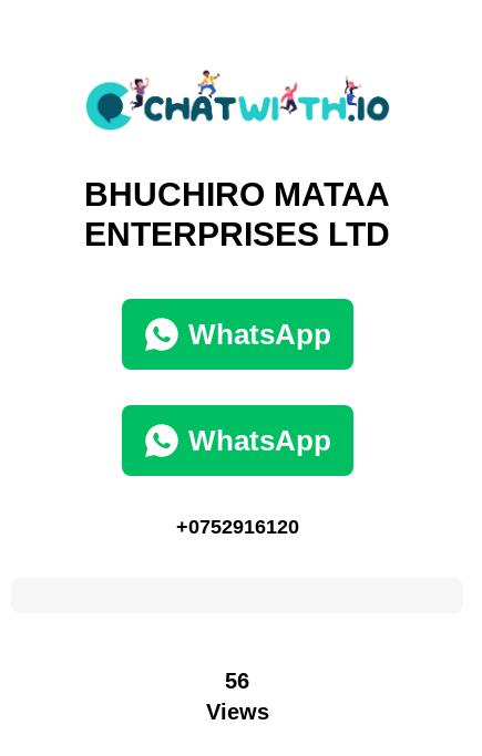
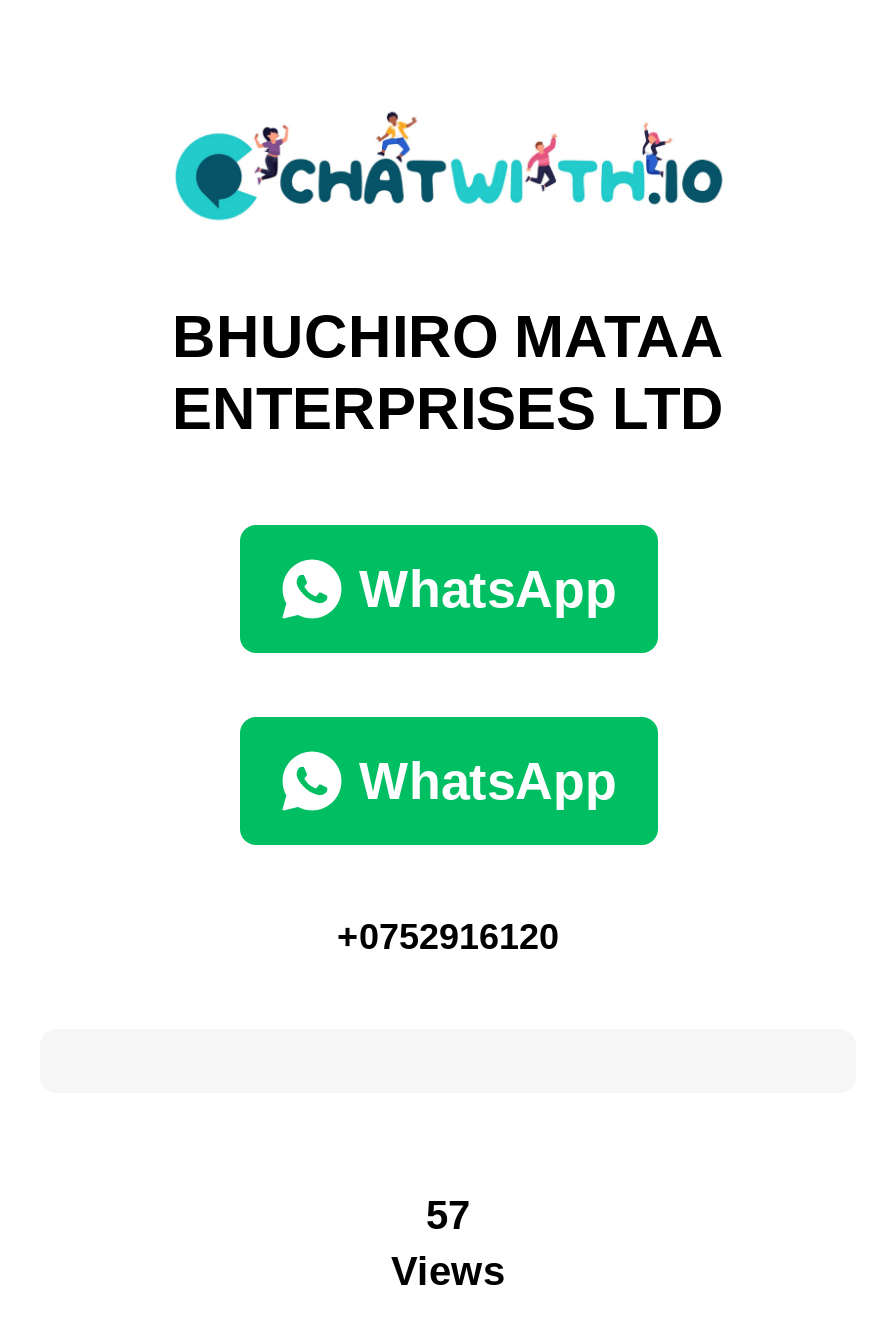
- 56
+ 57
